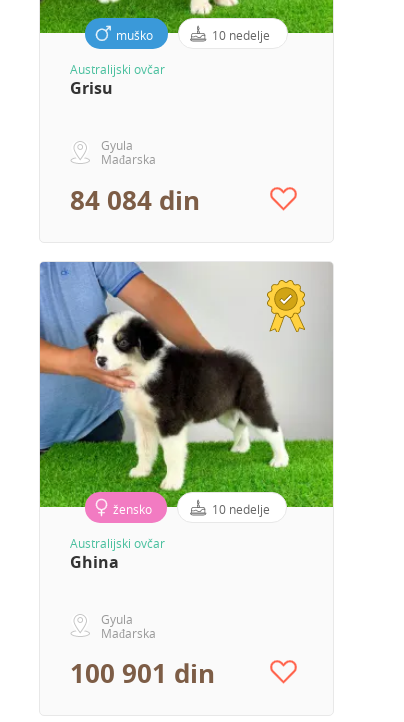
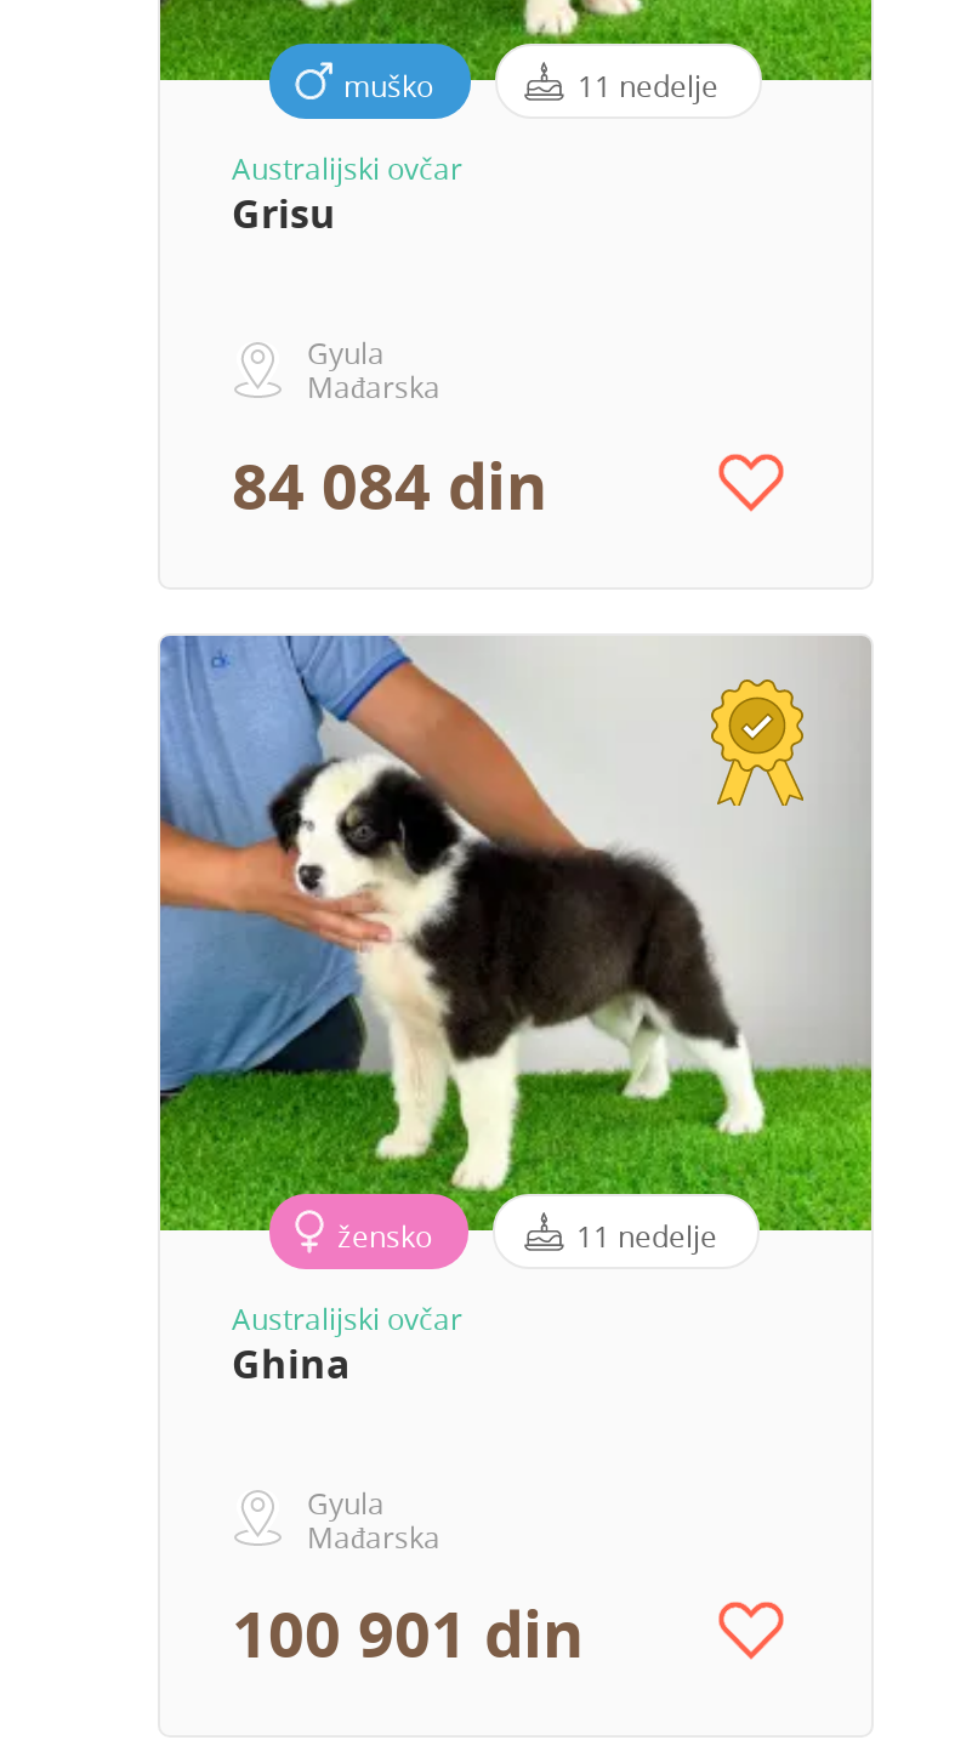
- 10 nedelje
+ 11 nedelje

- 10 nedelje
+ 11 nedelje
